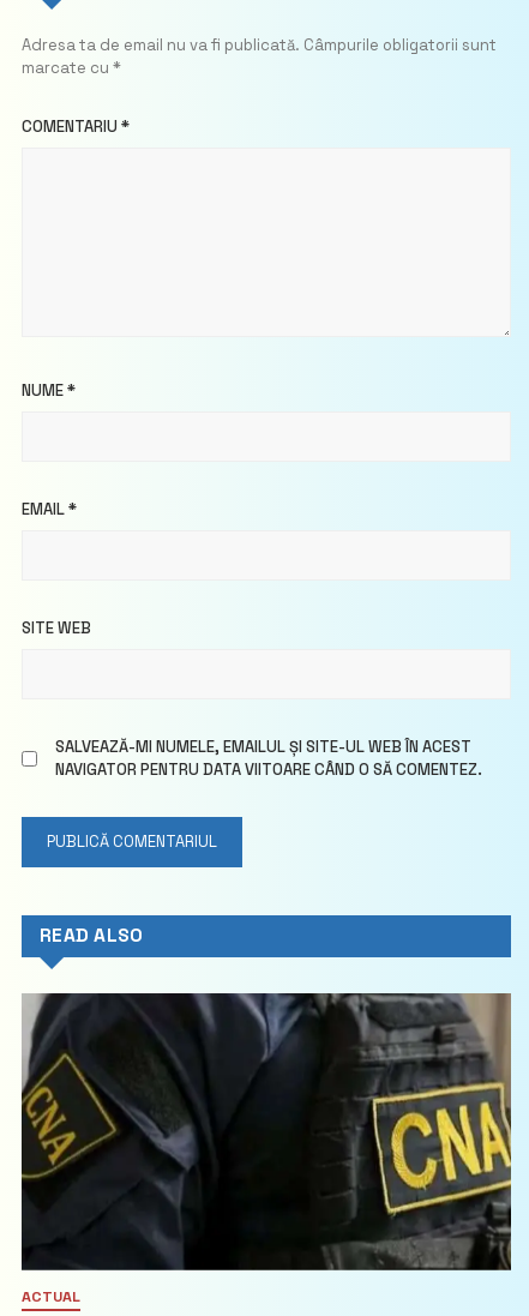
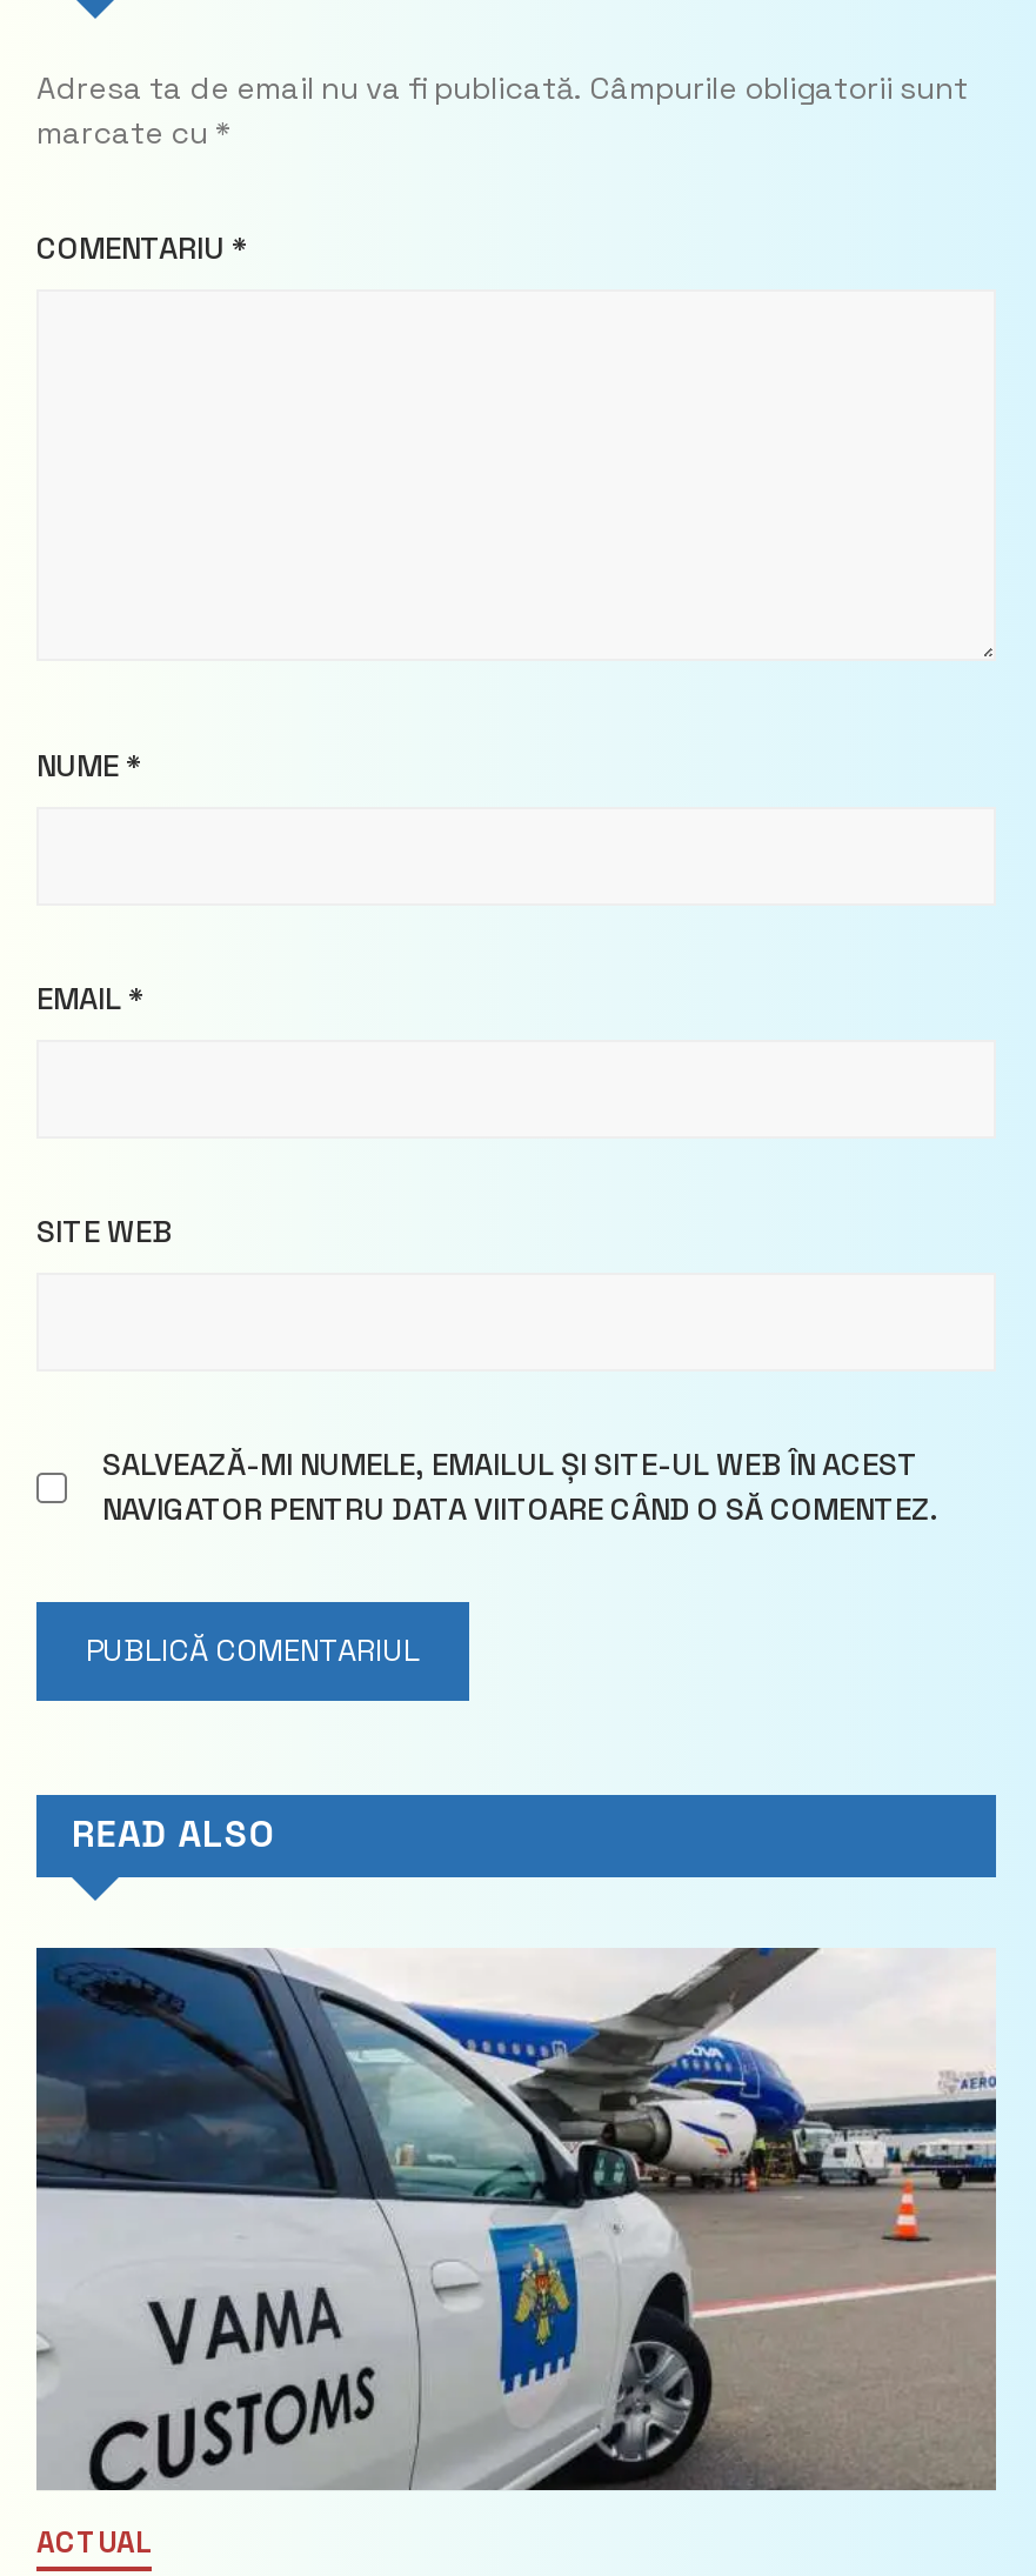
- [image]
+ [image]
